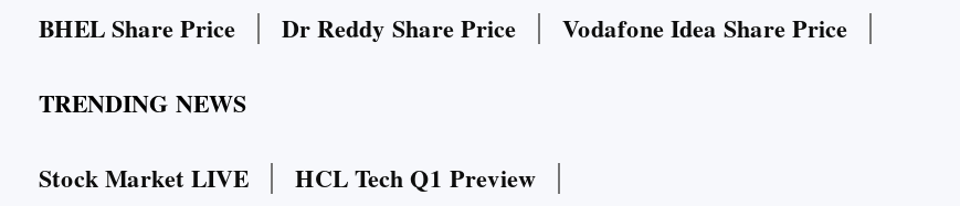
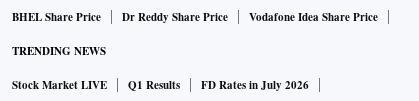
- HCL Tech Q1 Preview
+ Q1 Results
+ FD Rates in July 2026
